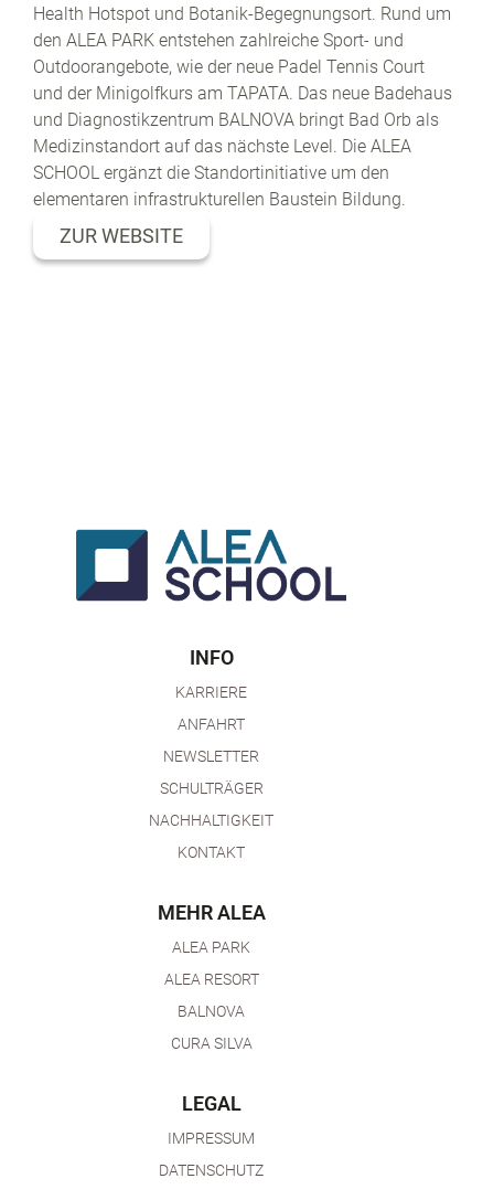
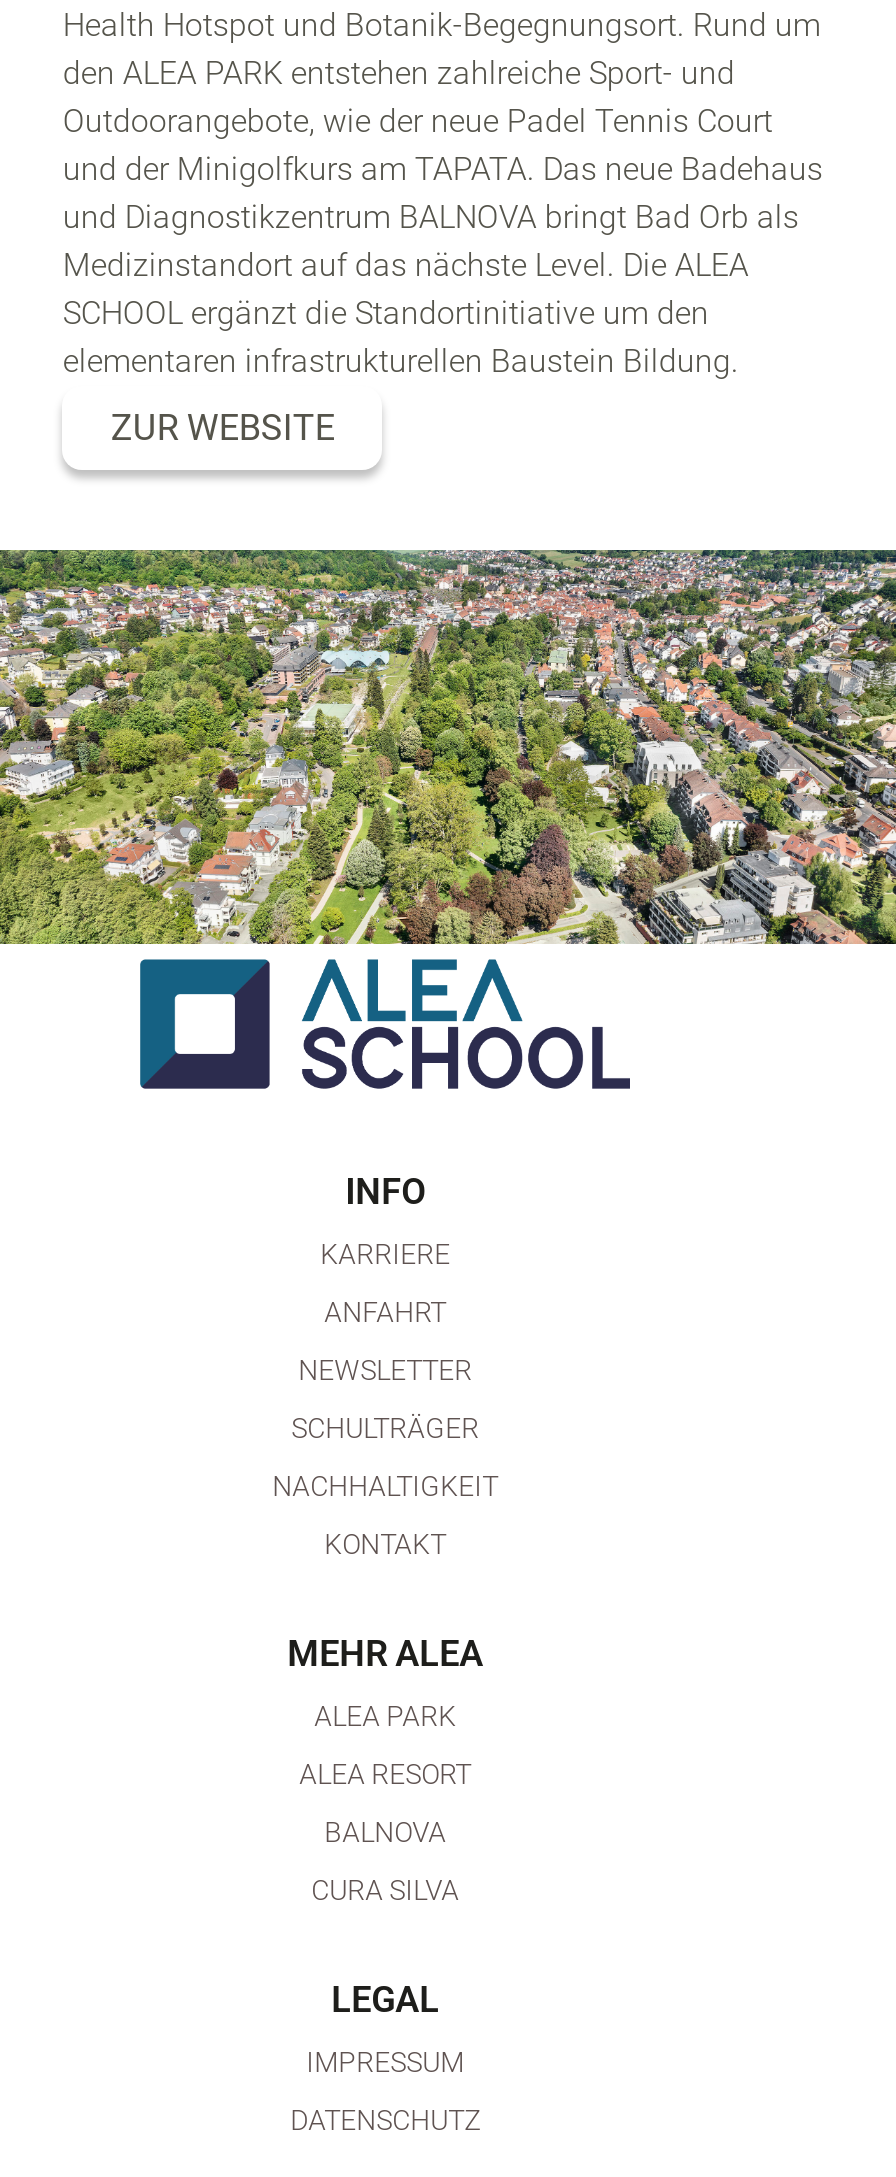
+ [image]
